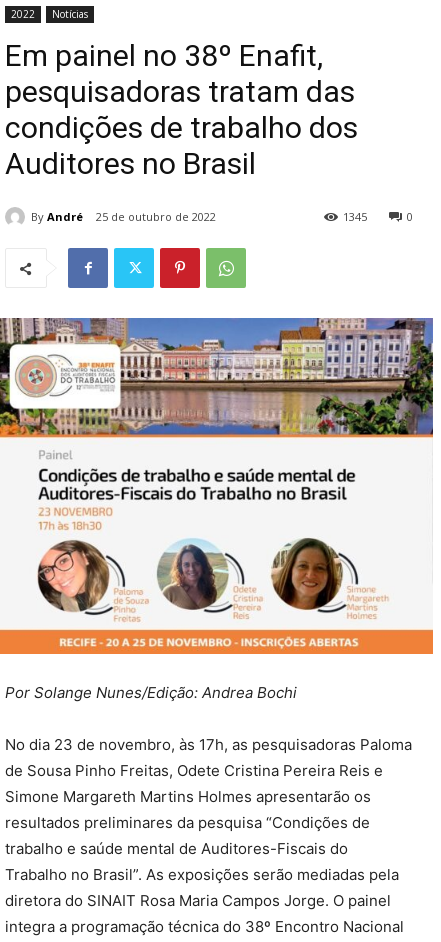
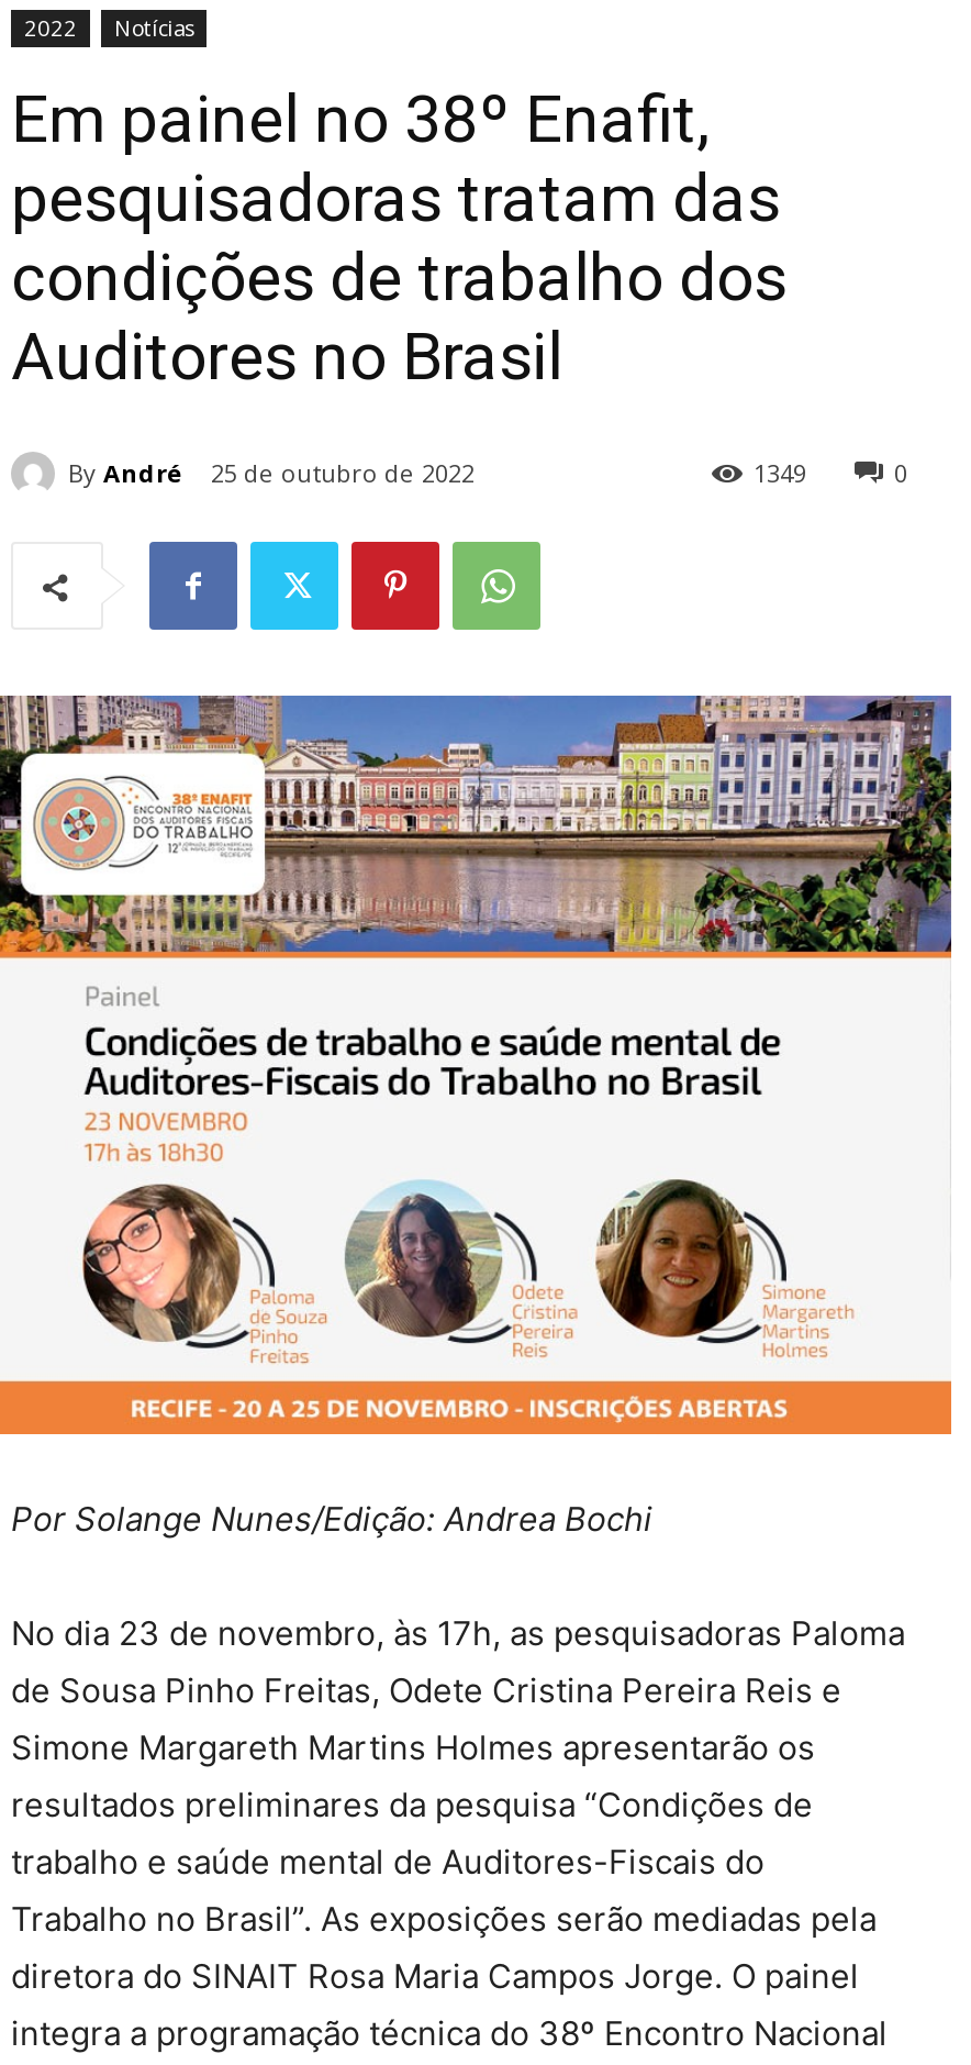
- 1345
+ 1349
